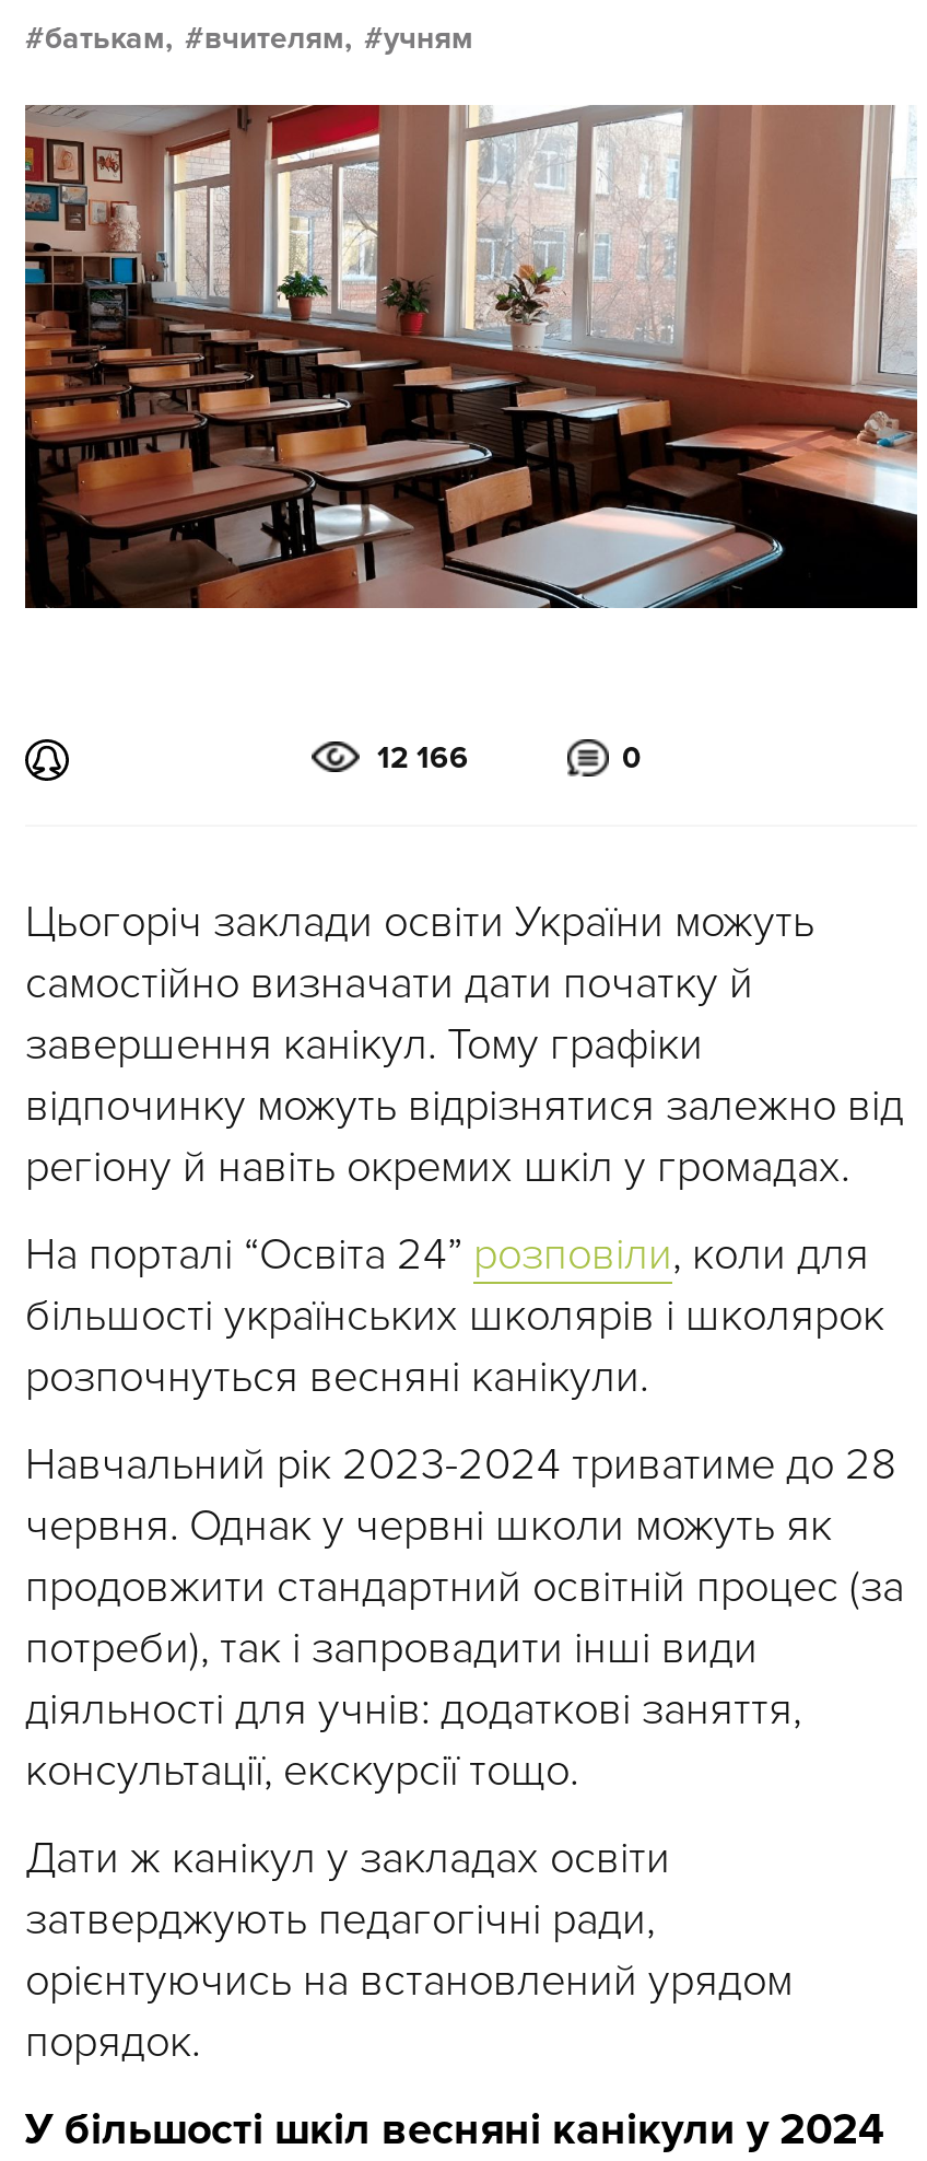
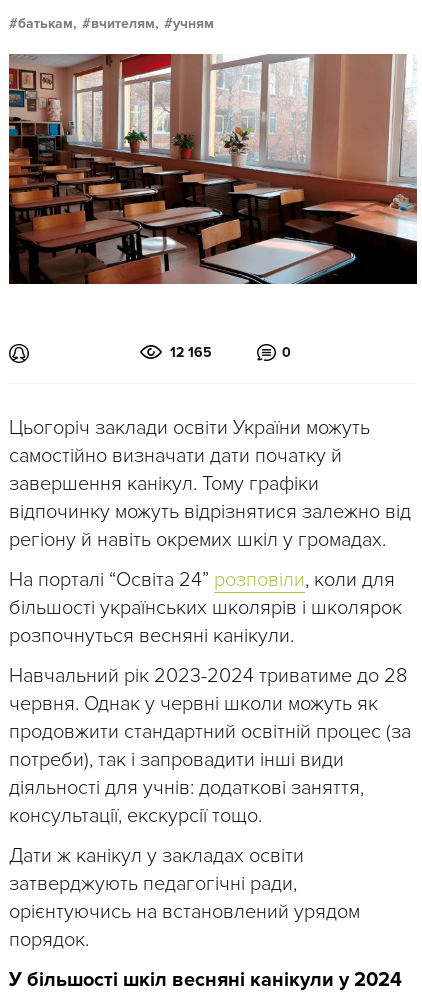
- 12 166
+ 12 165
